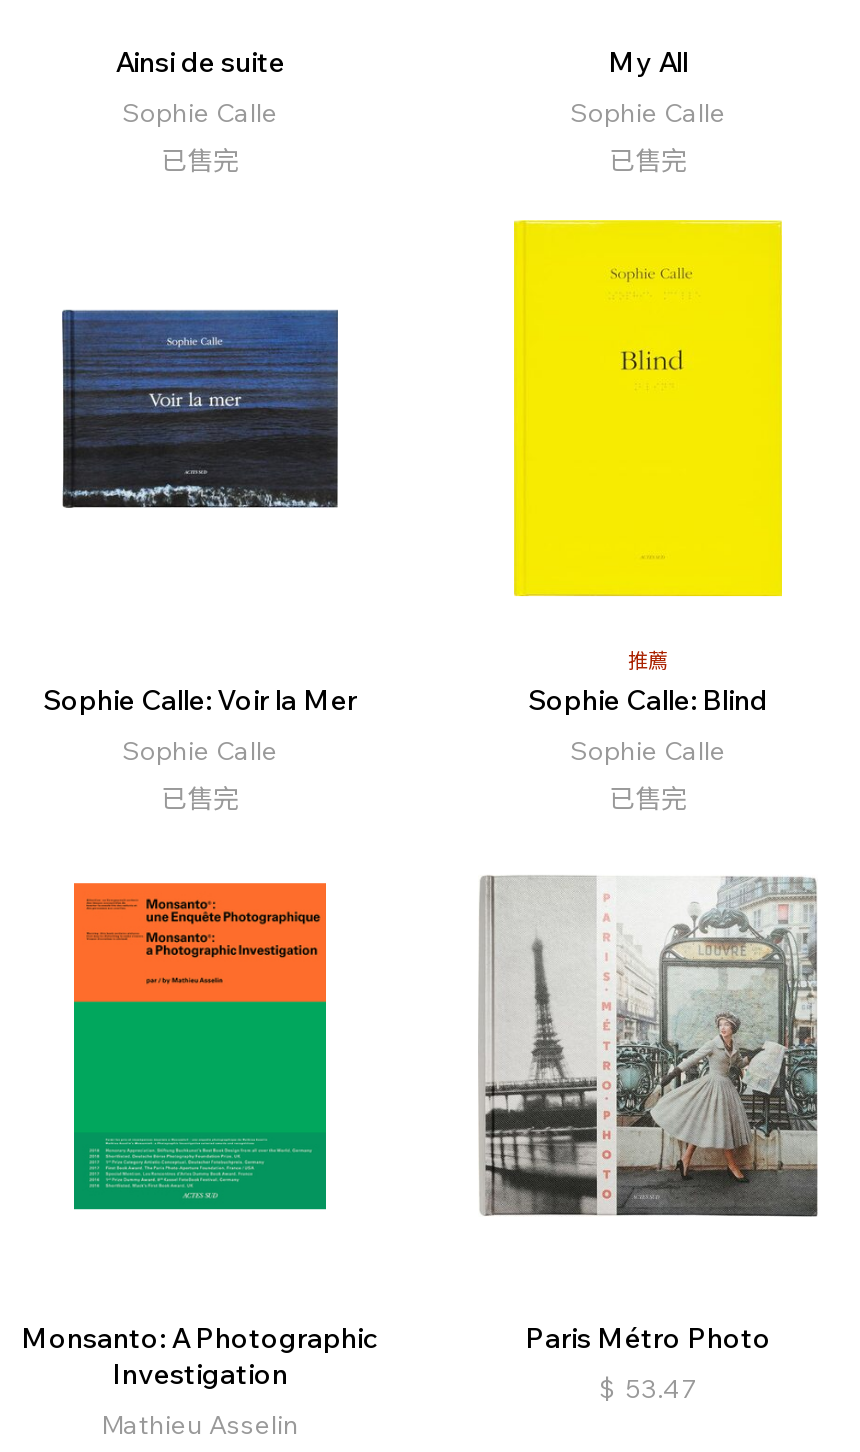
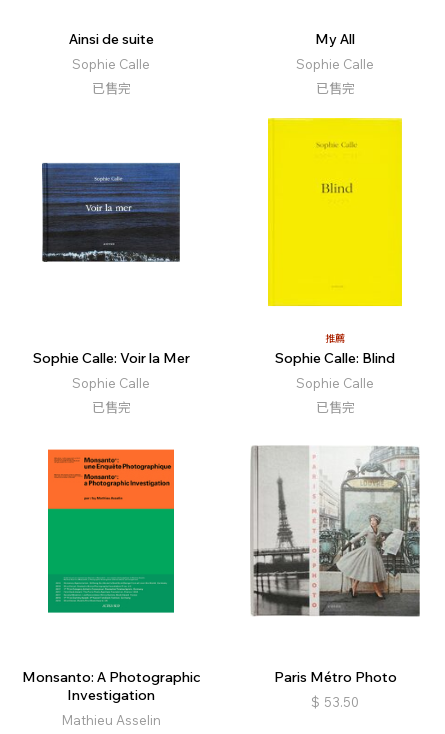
- $ 53.47
+ $ 53.50
